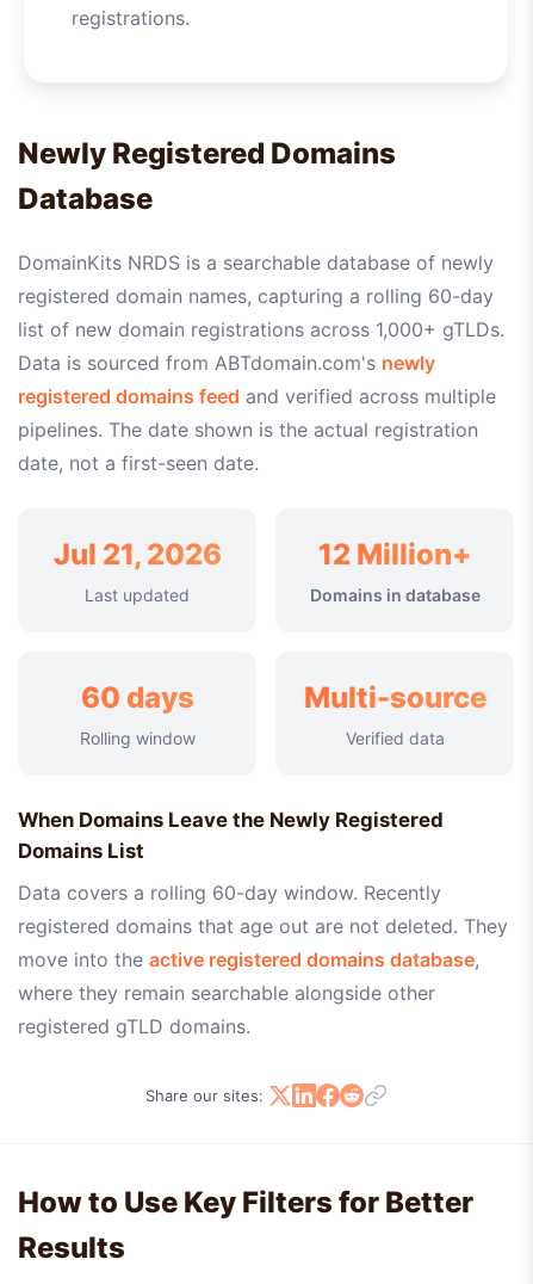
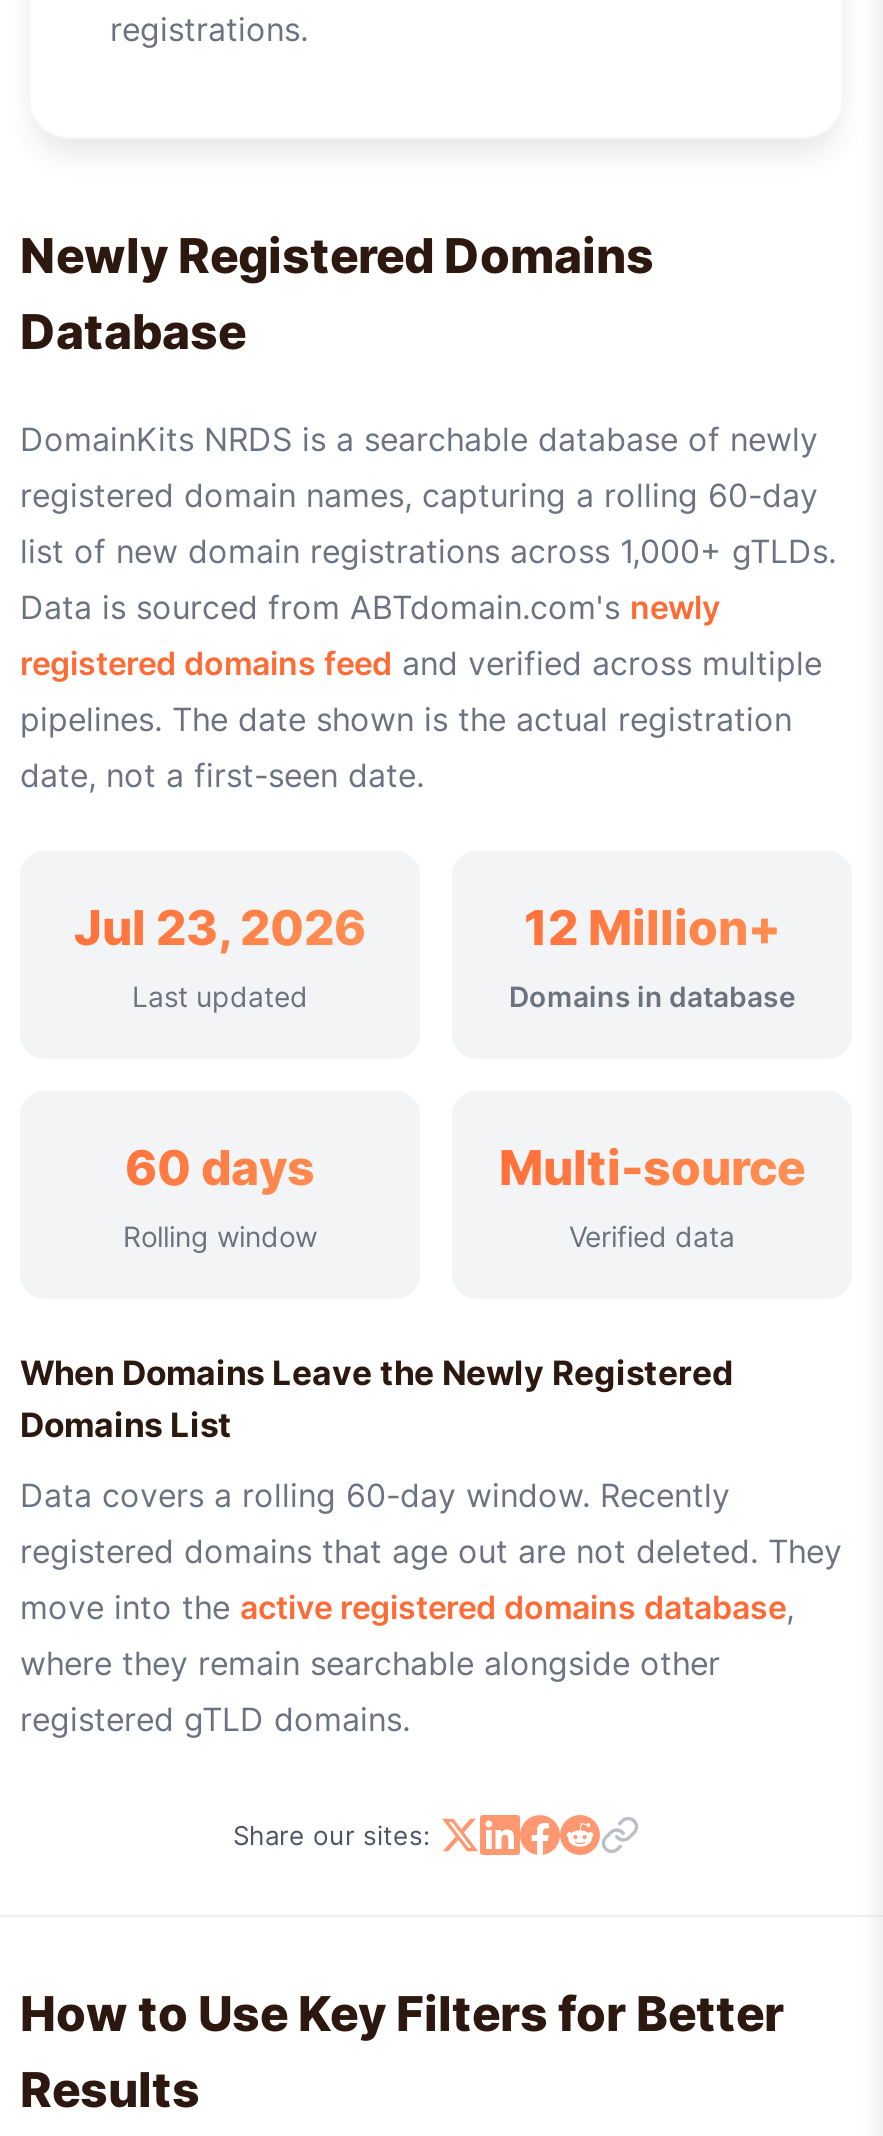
- Jul 21, 2026
+ Jul 23, 2026
